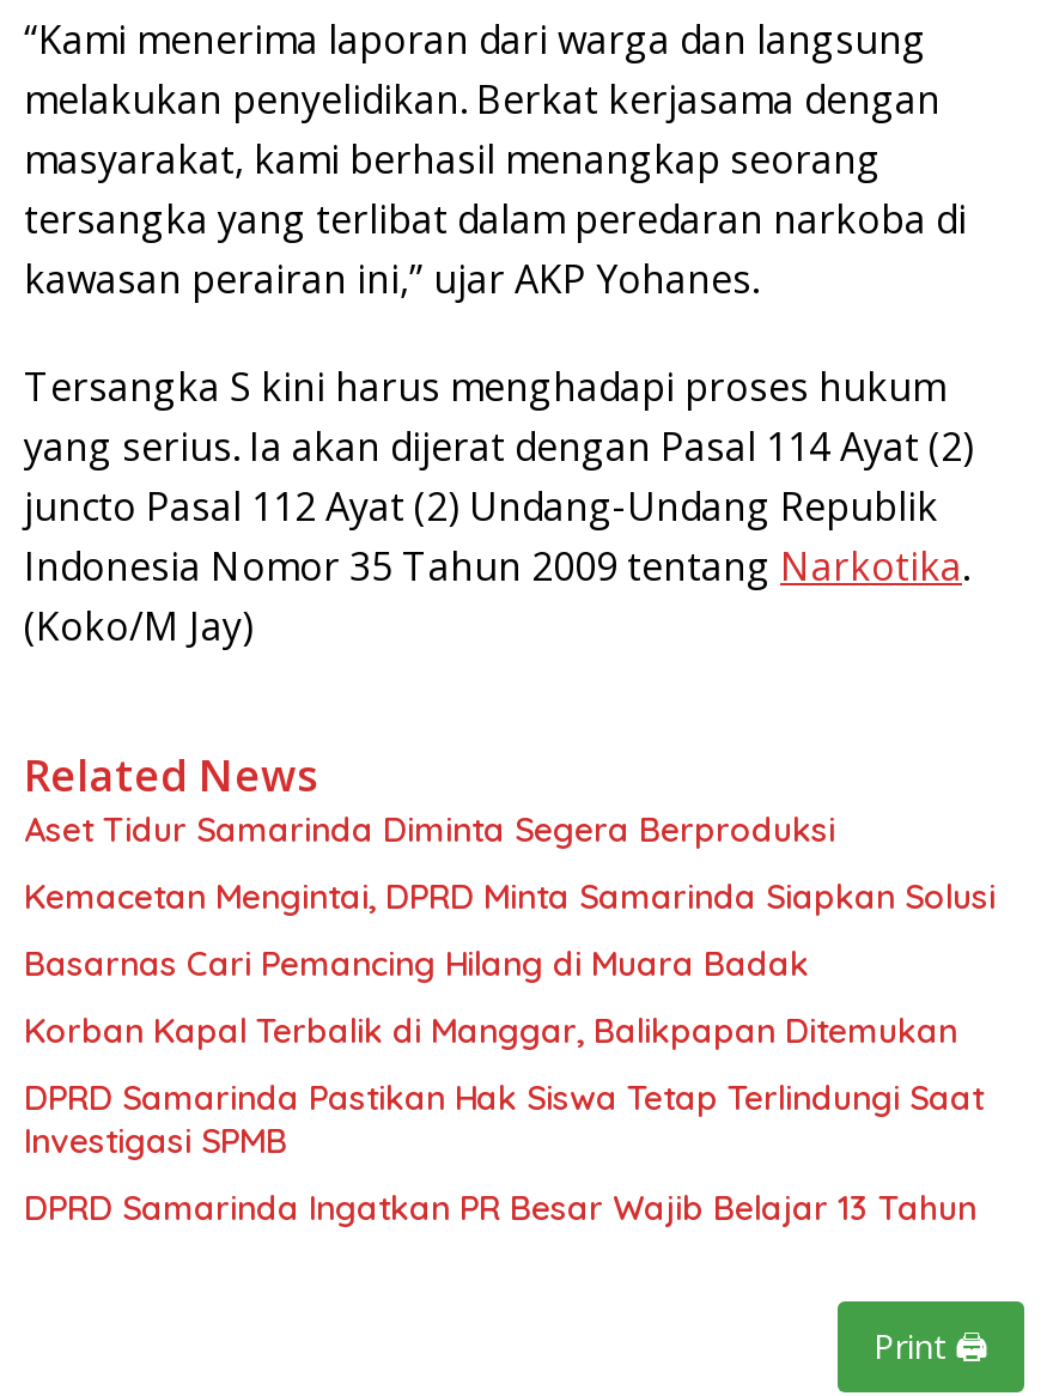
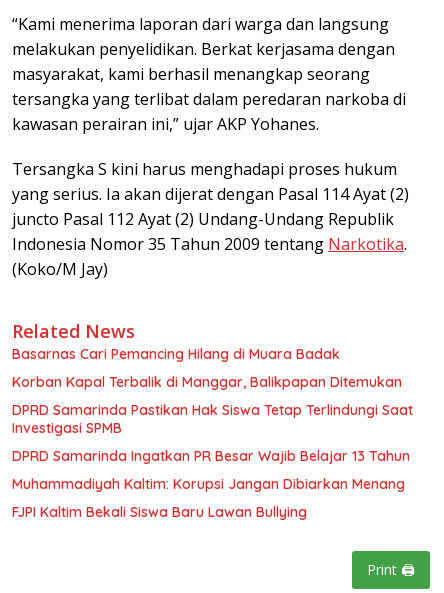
- Aset Tidur Samarinda Diminta Segera Berproduksi
- Kemacetan Mengintai, DPRD Minta Samarinda Siapkan Solusi

moved up: Basarnas Cari Pemancing Hilang di Muara Badak | DPRD Samarinda Pastikan Hak Siswa Tetap Terlindungi Saat | Investigasi SPMB | DPRD Samarinda Ingatkan PR Besar Wajib Belajar 13 Tahun

+ Muhammadiyah Kaltim: Korupsi Jangan Dibiarkan Menang
+ FJPI Kaltim Bekali Siswa Baru Lawan Bullying
